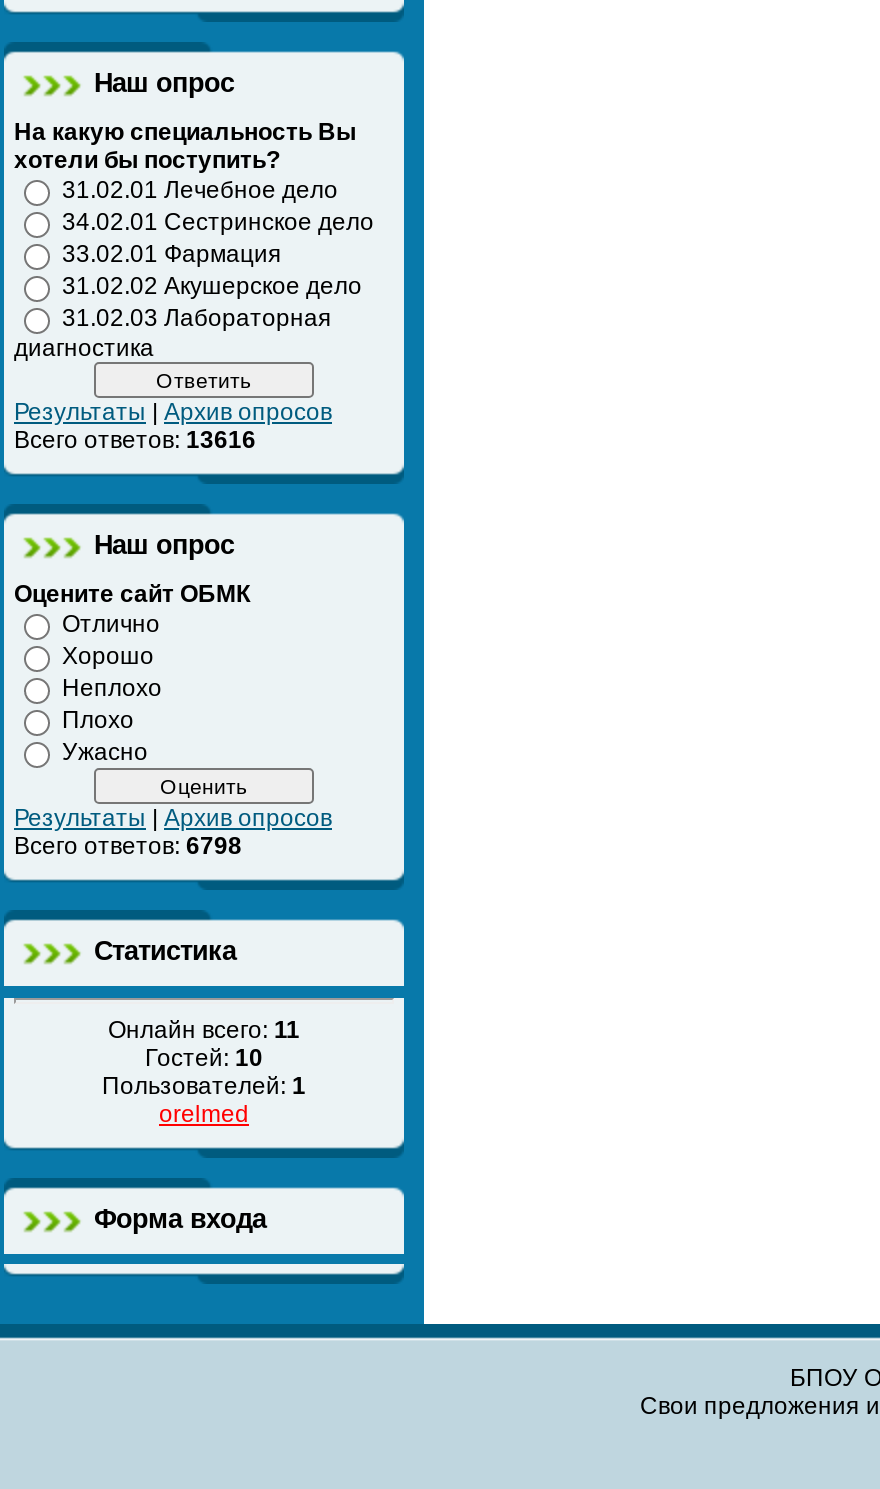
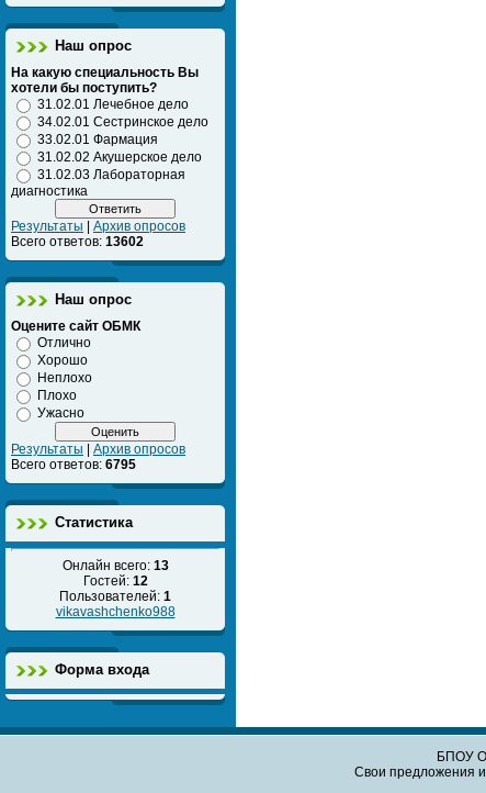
- Всего ответов:13616
+ Всего ответов:13602

- Всего ответов:6798
+ Всего ответов:6795

- Онлайн всего: 11
+ Онлайн всего: 13

- Гостей: 10
+ Гостей: 12

- orelmed
+ vikavashchenko988
